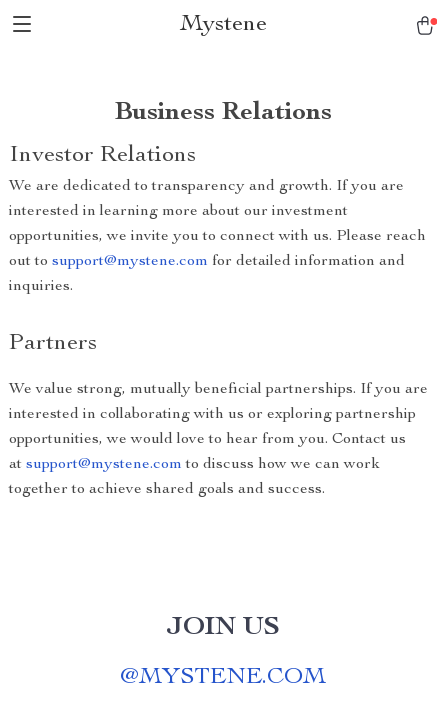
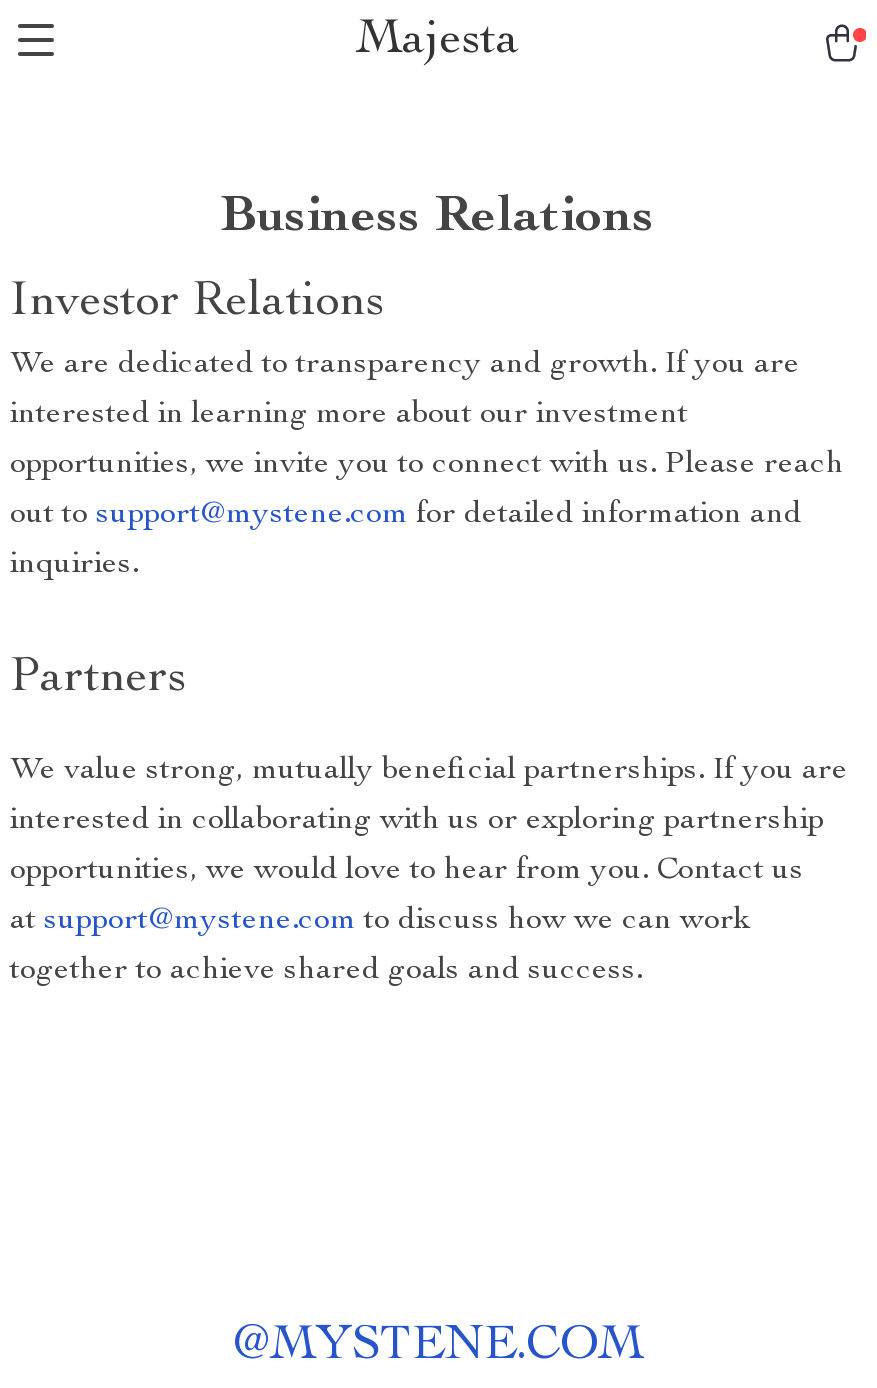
- Mystene
+ Majesta

- JOIN US
